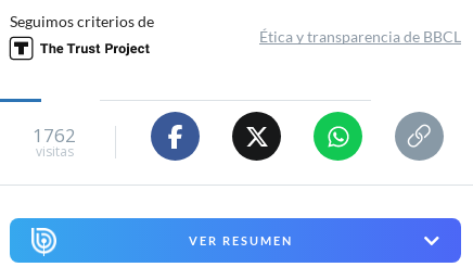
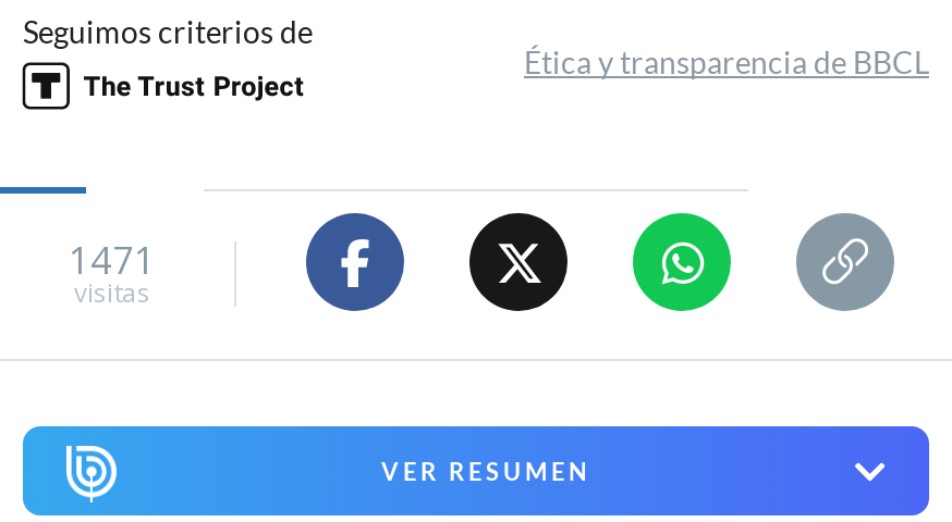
- 1762
+ 1471
